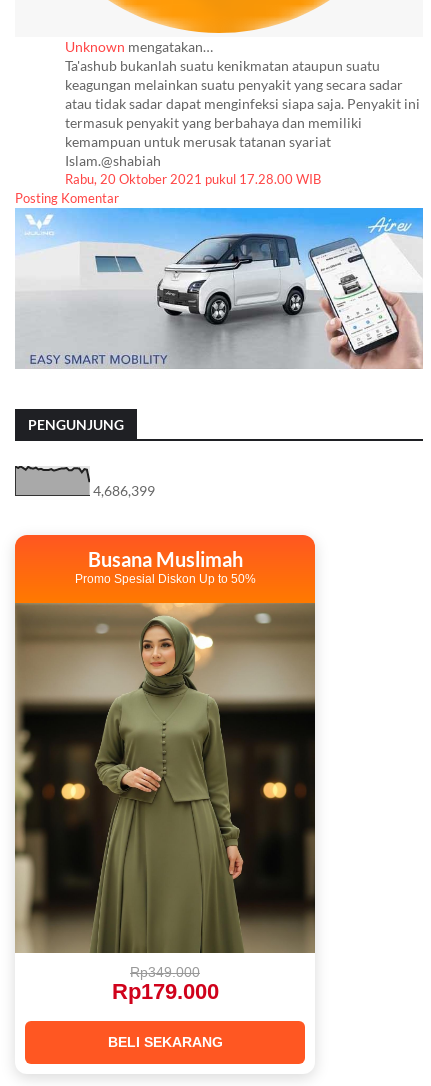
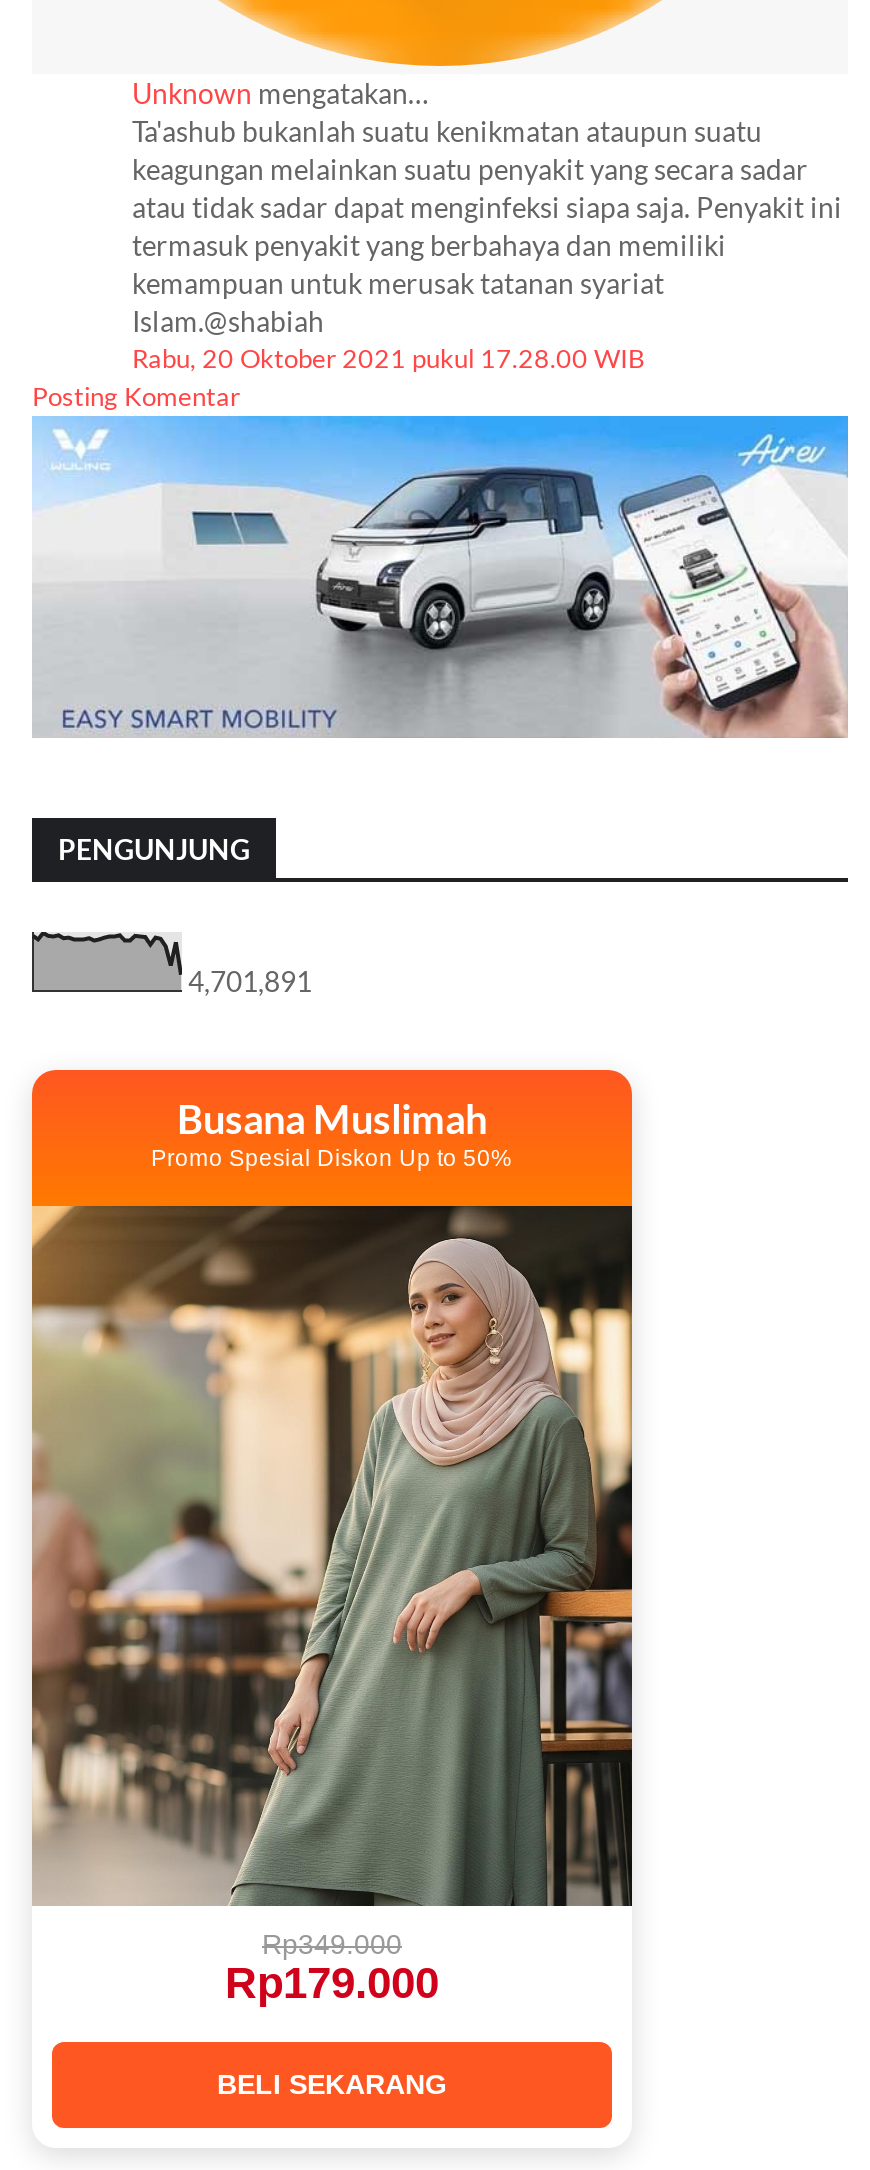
- 4,686,399
+ 4,701,891

- [image]
+ [image]
